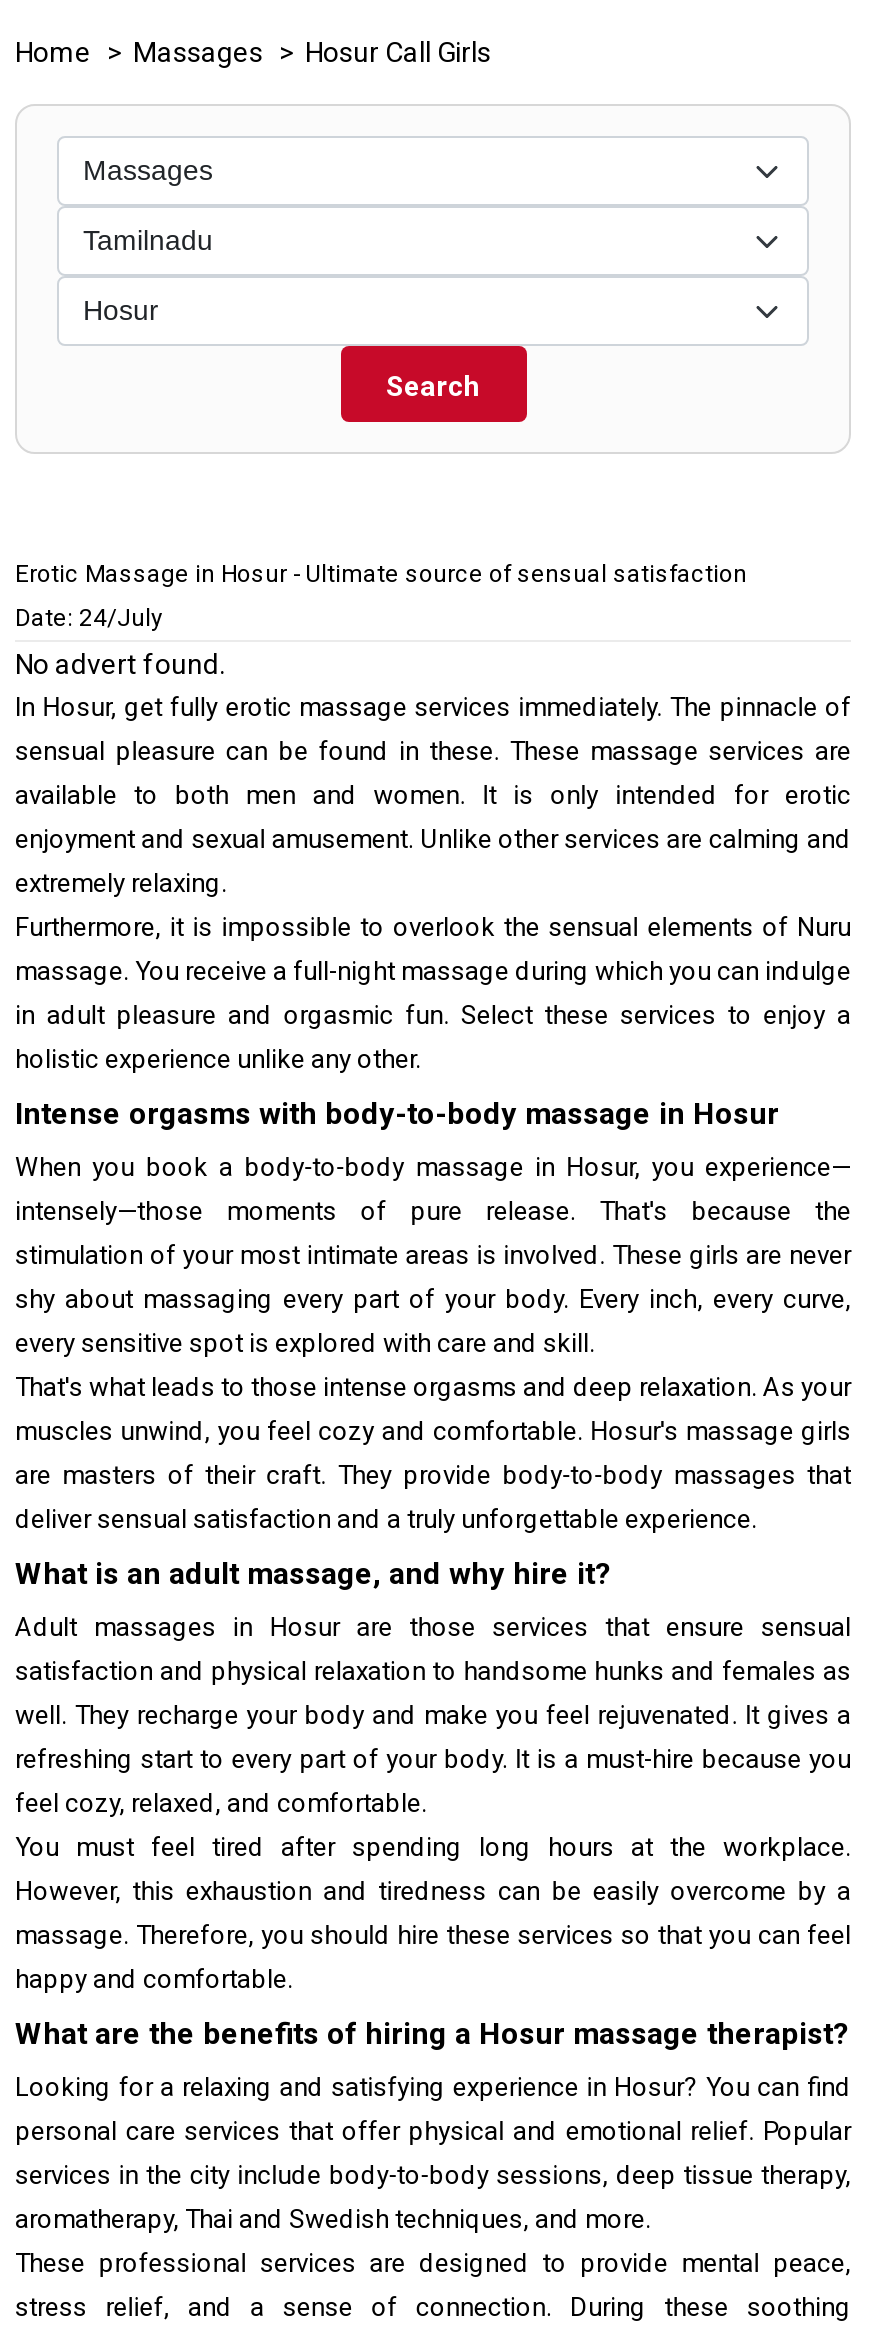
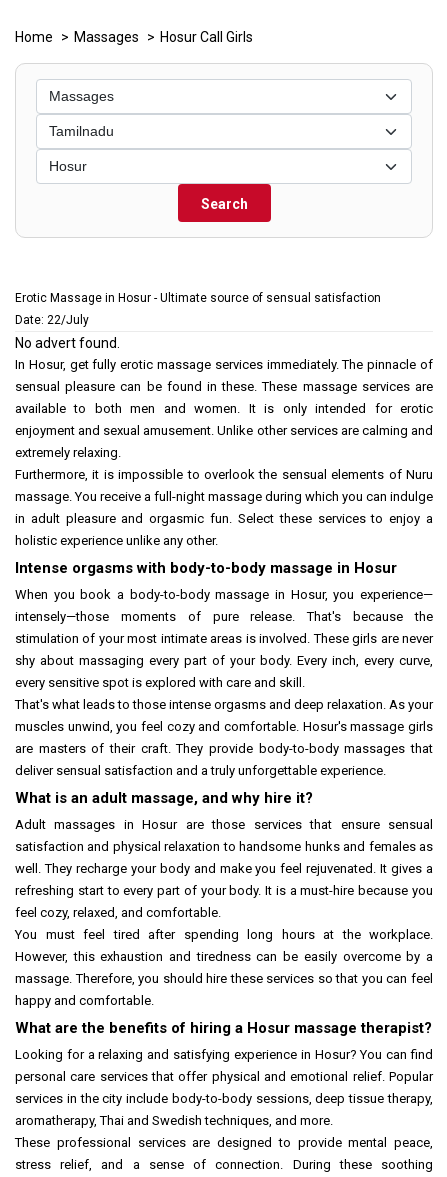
- Date: 24/July
+ Date: 22/July
